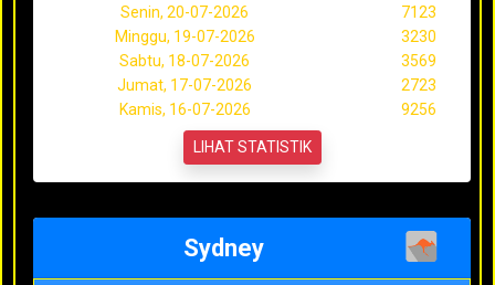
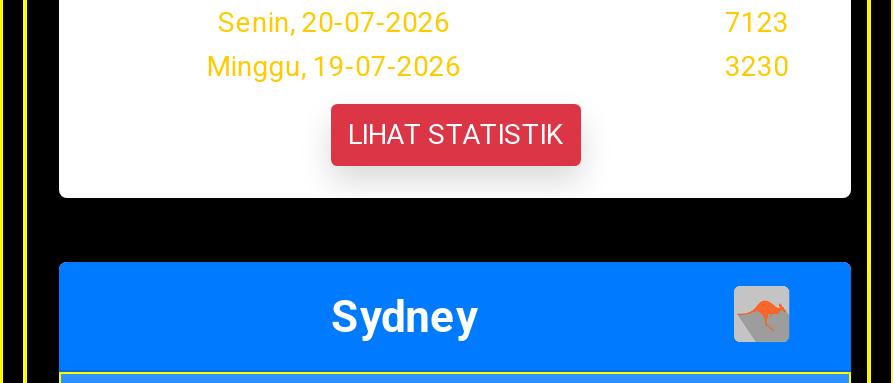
- Sabtu, 18-07-2026
- 3569
- Jumat, 17-07-2026
- 2723
- Kamis, 16-07-2026
- 9256
